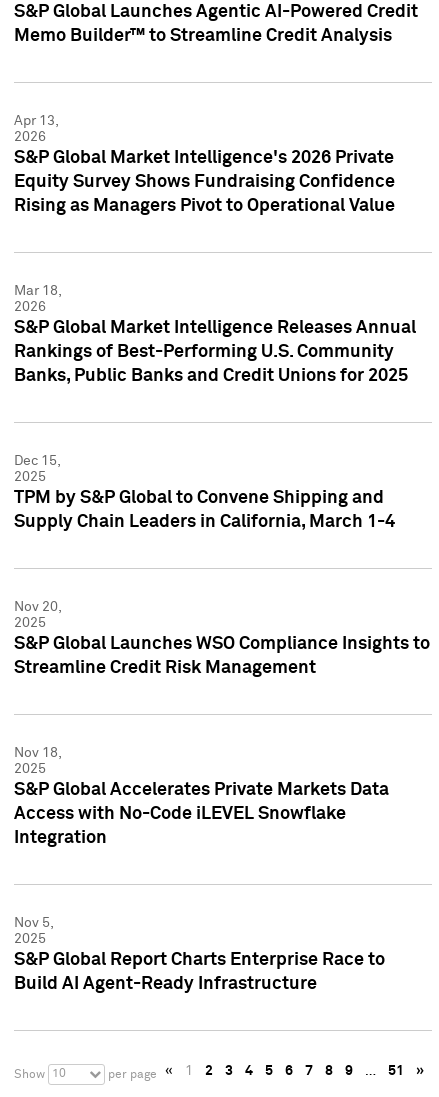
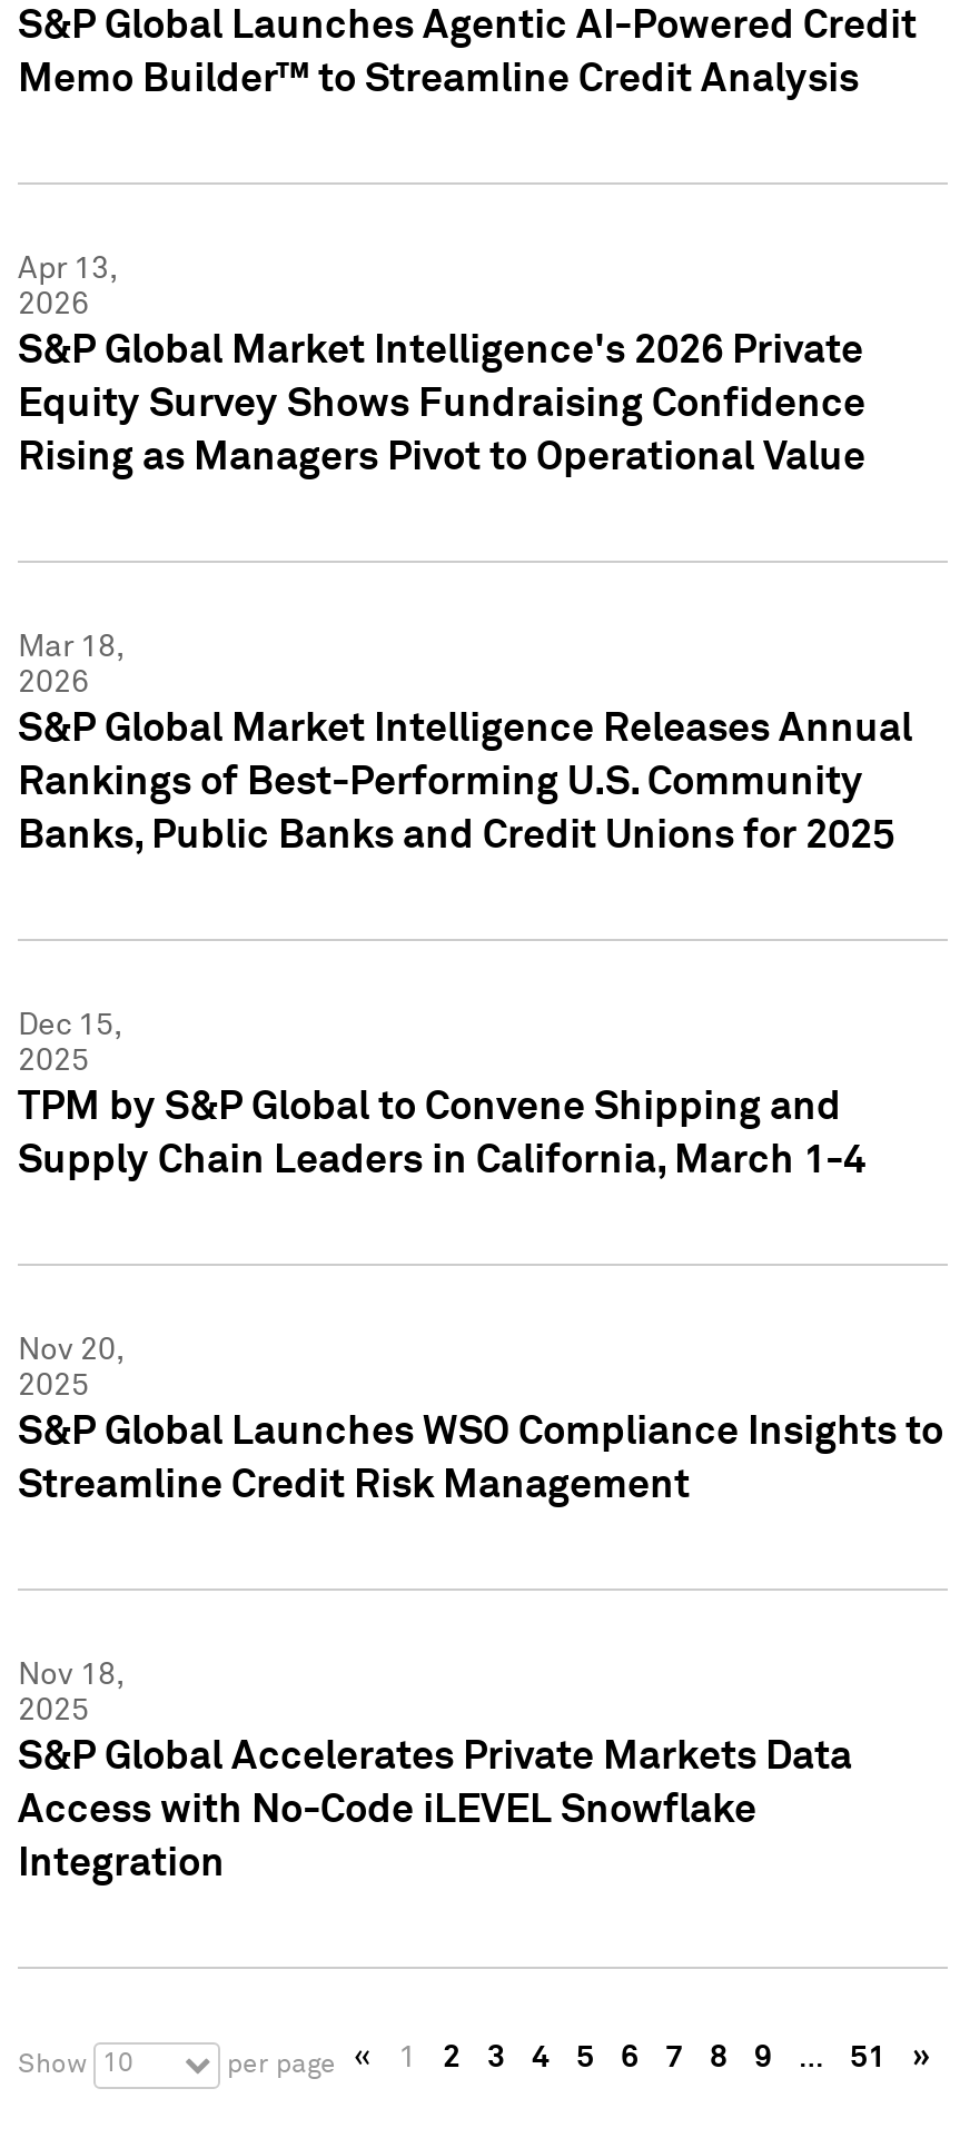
- Nov 5,
- 2025
- S&P Global Report Charts Enterprise Race to
- Build AI Agent-Ready Infrastructure
